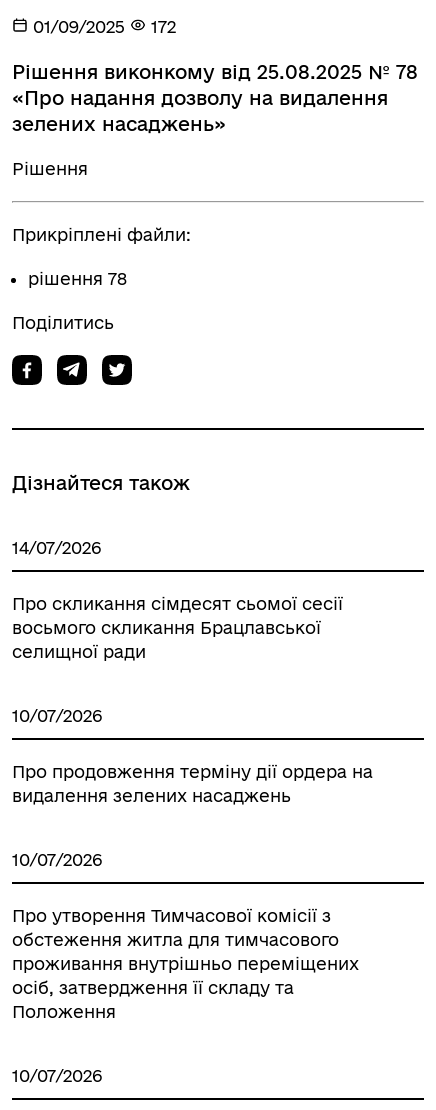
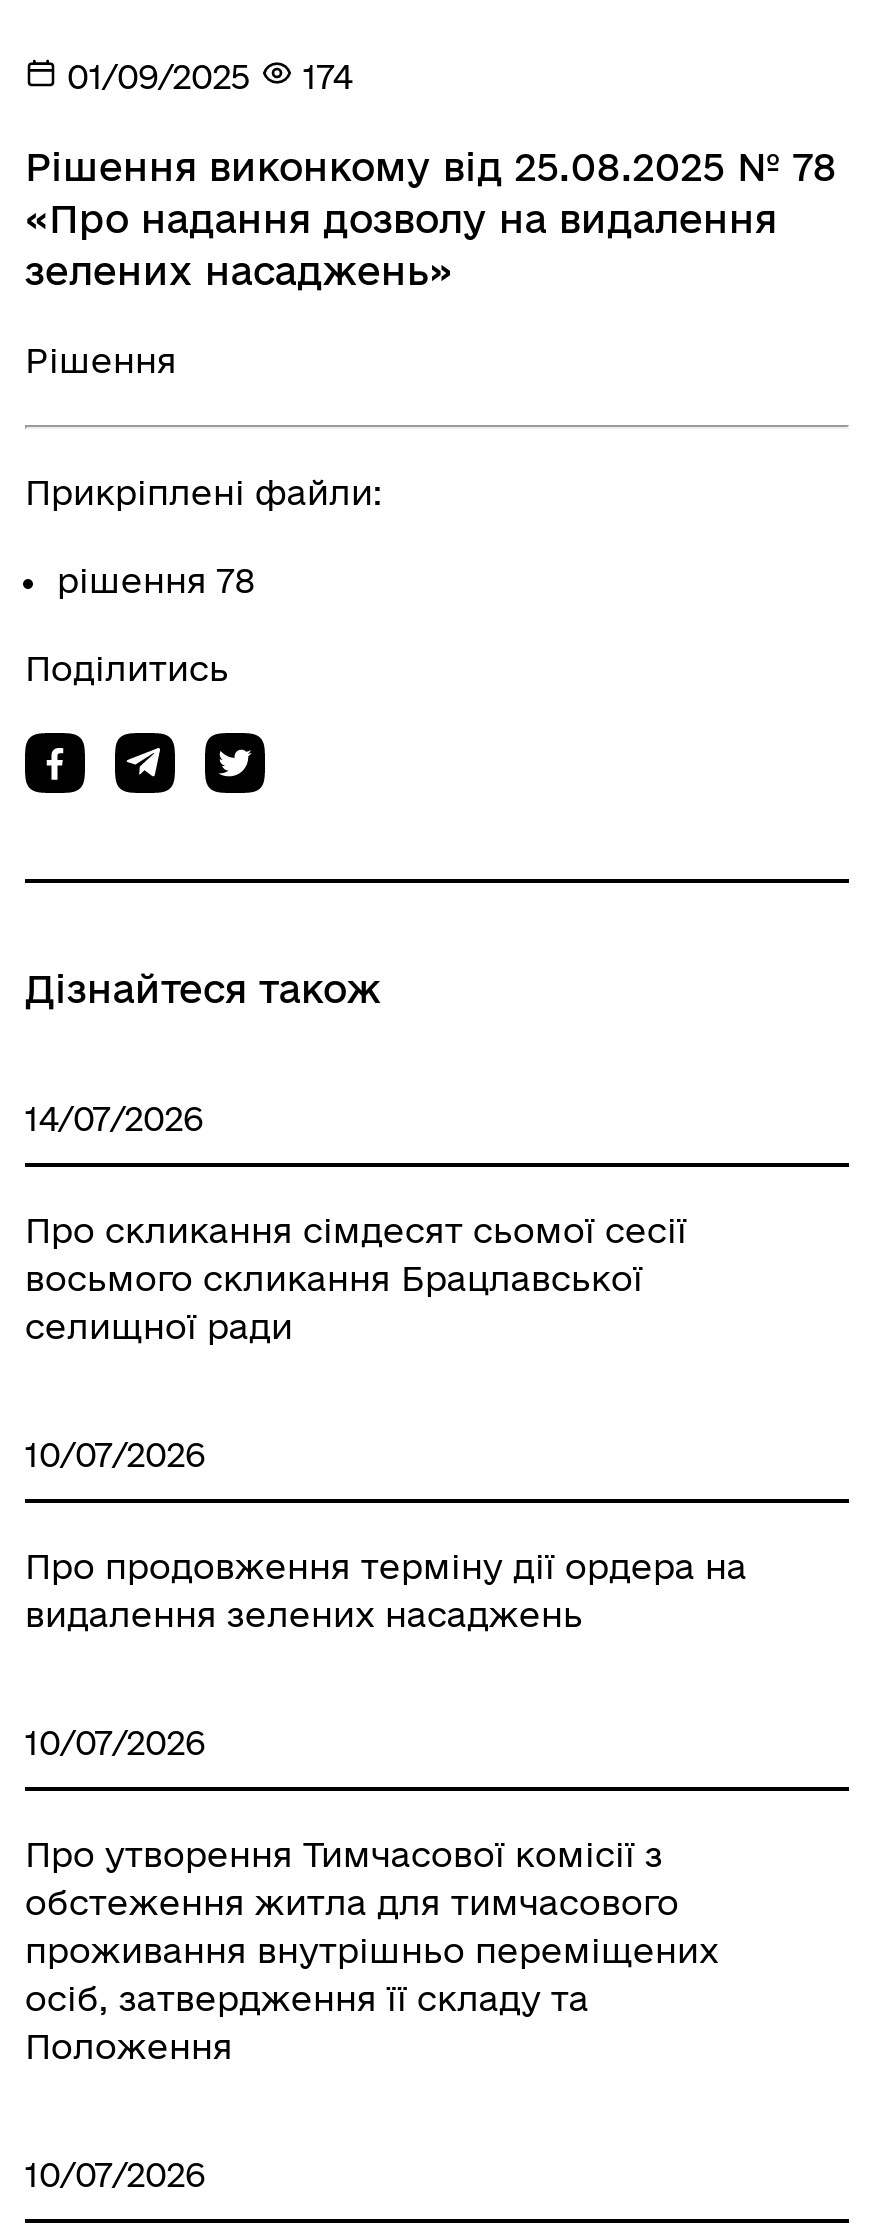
- 01/09/2025 172
+ 01/09/2025 174
